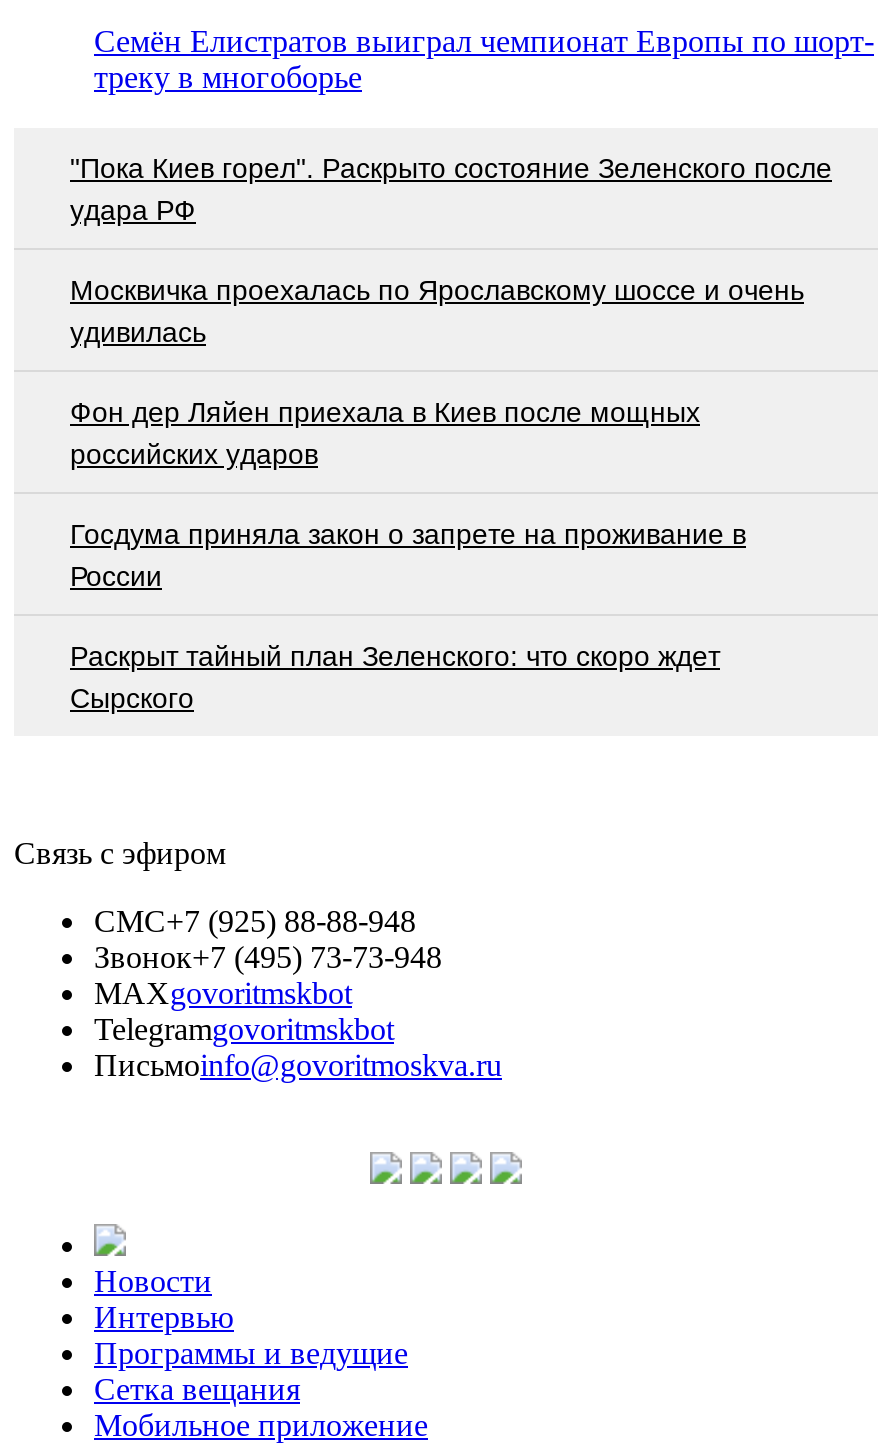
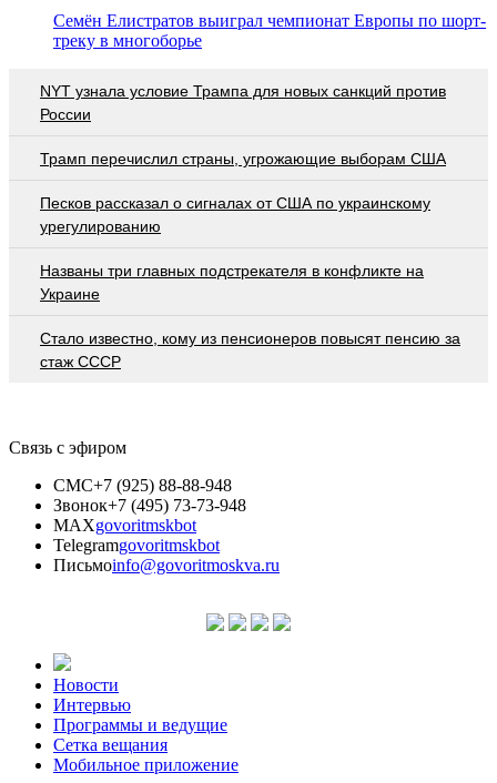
- "Пока Киев горел". Раскрыто состояние Зеленского после
- удара РФ
- Москвичка проехалась по Ярославскому шоссе и очень
- удивилась
- Фон дер Ляйен приехала в Киев после мощных
- российских ударов
- Госдума приняла закон о запрете на проживание в
+ NYT узнала условие Трампа для новых санкций против

moved up: России

- Раскрыт тайный план Зеленского: что скоро ждет
- Сырского
+ Трамп перечислил страны, угрожающие выборам США
+ Песков рассказал о сигналах от США по украинскому
+ урегулированию
+ Названы три главных подстрекателя в конфликте на
+ Украине
+ Стало известно, кому из пенсионеров повысят пенсию за
+ стаж СССР
